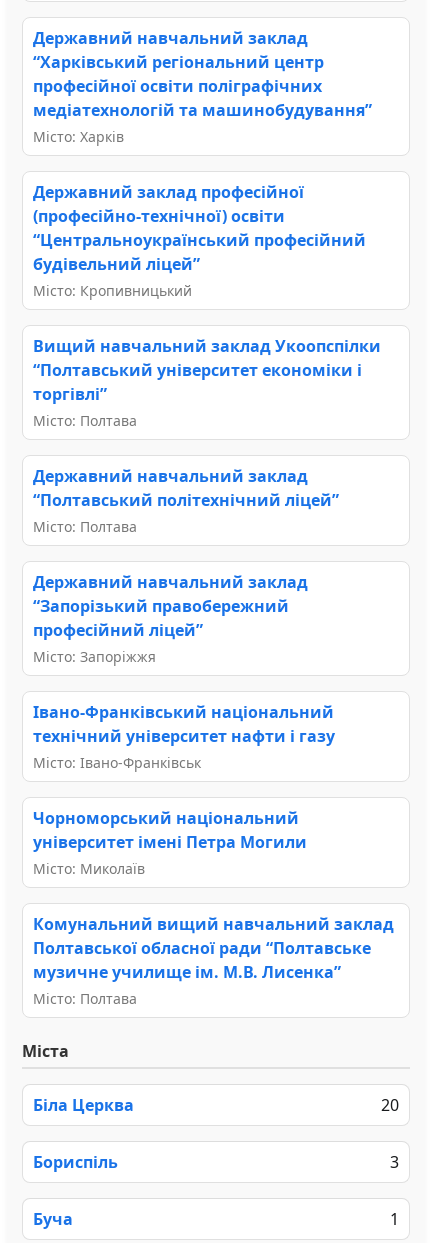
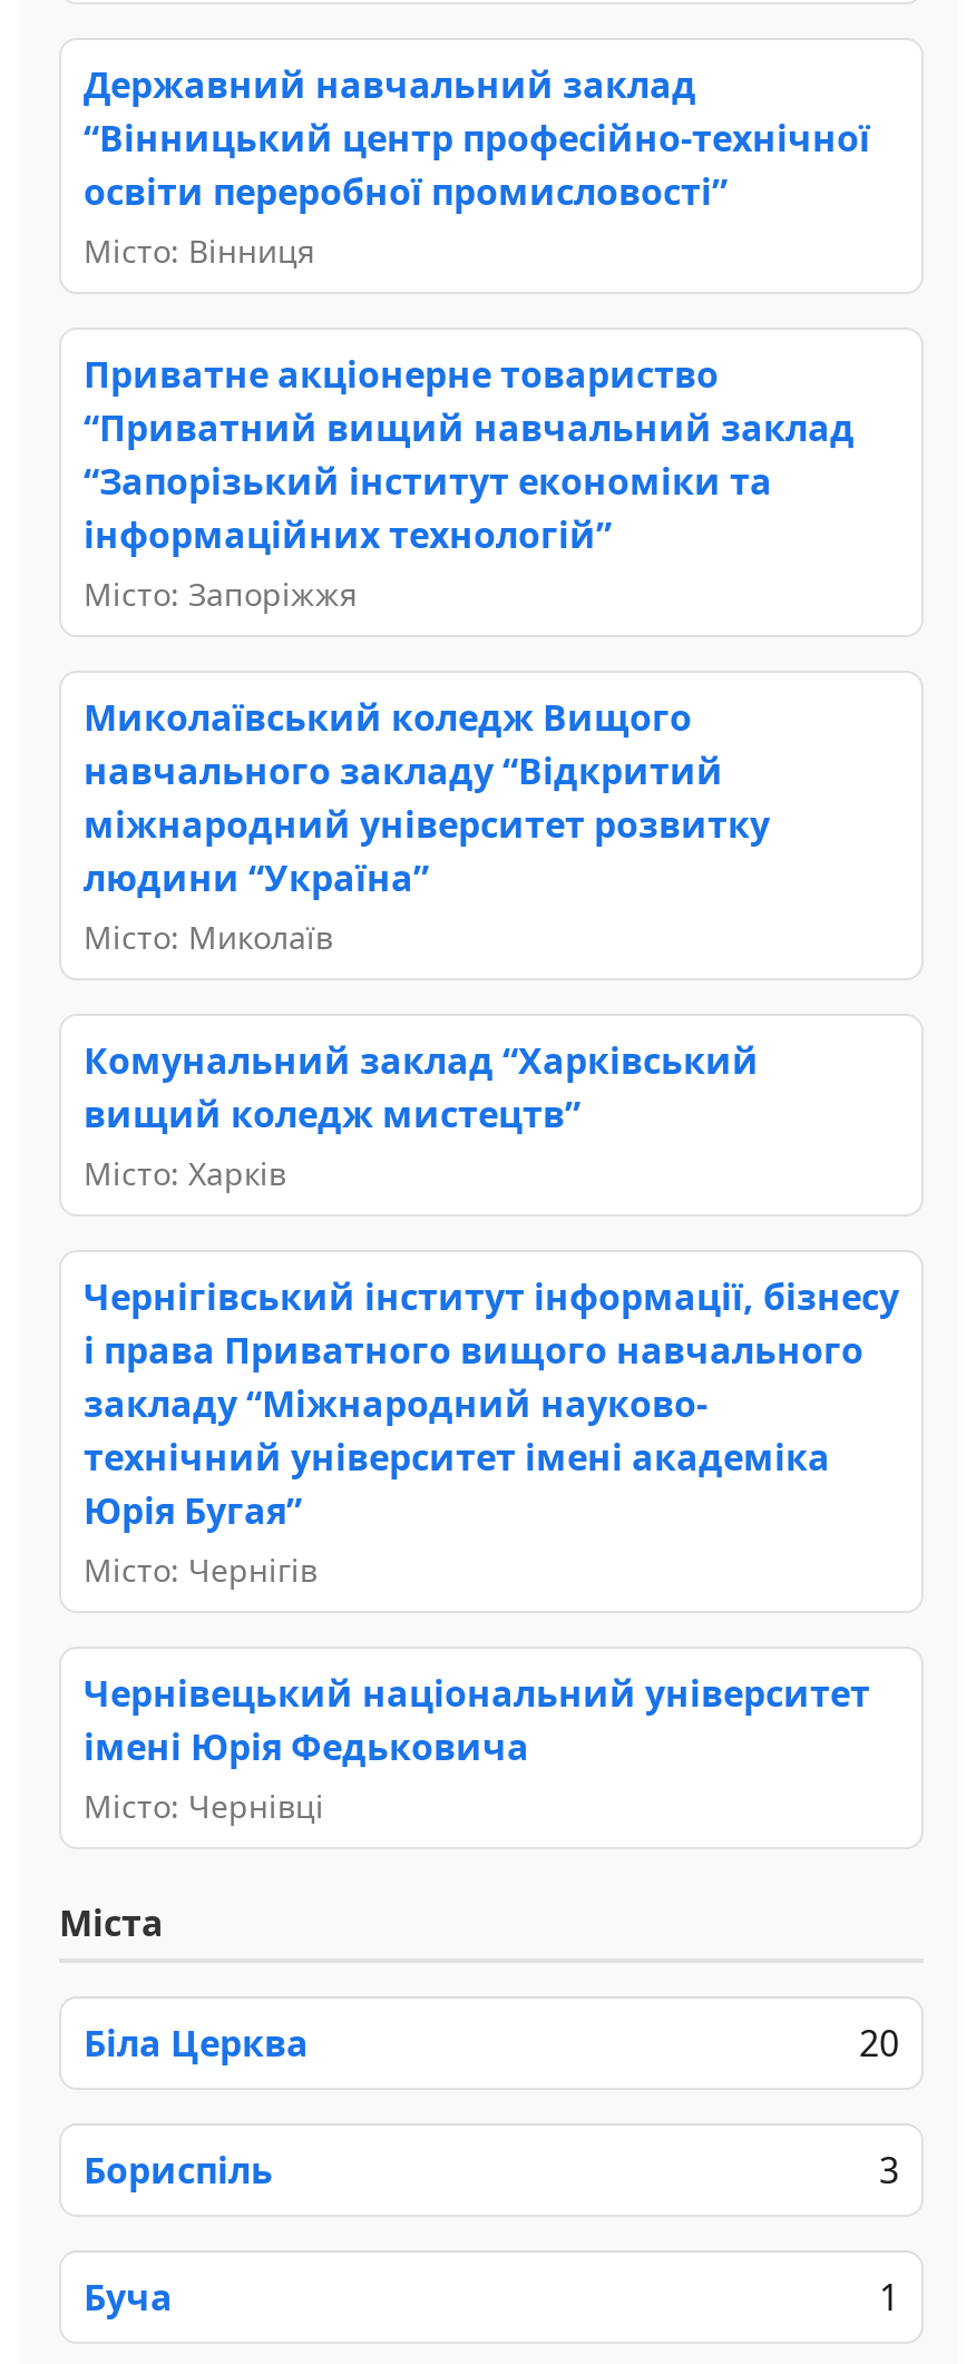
- “Харківський регіональний центр
- професійної освіти поліграфічних
- медіатехнологій та машинобудування”
+ “Вінницький центр професійно-технічної
+ освіти переробної промисловості”
+ Місто: Вінниця
+ Приватне акціонерне товариство
+ “Приватний вищий навчальний заклад
+ “Запорізький інститут економіки та
+ інформаційних технологій”
+ Миколаївський коледж Вищого
+ навчального закладу “Відкритий
+ міжнародний університет розвитку
+ людини “Україна”
+ Комунальний заклад “Харківський
+ вищий коледж мистецтв”

moved down: Місто: Харків

- Державний заклад професійної
- (професійно-технічної) освіти
- “Центральноукраїнський професійний
- будівельний ліцей”
- Місто: Кропивницький
- Вищий навчальний заклад Укоопспілки
- “Полтавський університет економіки і
- торгівлі”
- Місто: Полтава
- Державний навчальний заклад
- “Полтавський політехнічний ліцей”
- Місто: Полтава
- Державний навчальний заклад
- “Запорізький правобережний
- професійний ліцей”
- Івано-Франківський національний
- технічний університет нафти і газу
- Місто: Івано-Франківськ
- Чорноморський національний
- університет імені Петра Могили
- Комунальний вищий навчальний заклад
- Полтавської обласної ради “Полтавське
- музичне училище ім. М.В. Лисенка”
- Місто: Полтава
+ Чернігівський інститут інформації, бізнесу
+ і права Приватного вищого навчального
+ закладу “Міжнародний науково-
+ технічний університет імені академіка
+ Юрія Бугая”
+ Місто: Чернігів
+ Чернівецький національний університет
+ імені Юрія Федьковича
+ Місто: Чернівці

moved up: Місто: Запоріжжя

moved up: Місто: Миколаїв
